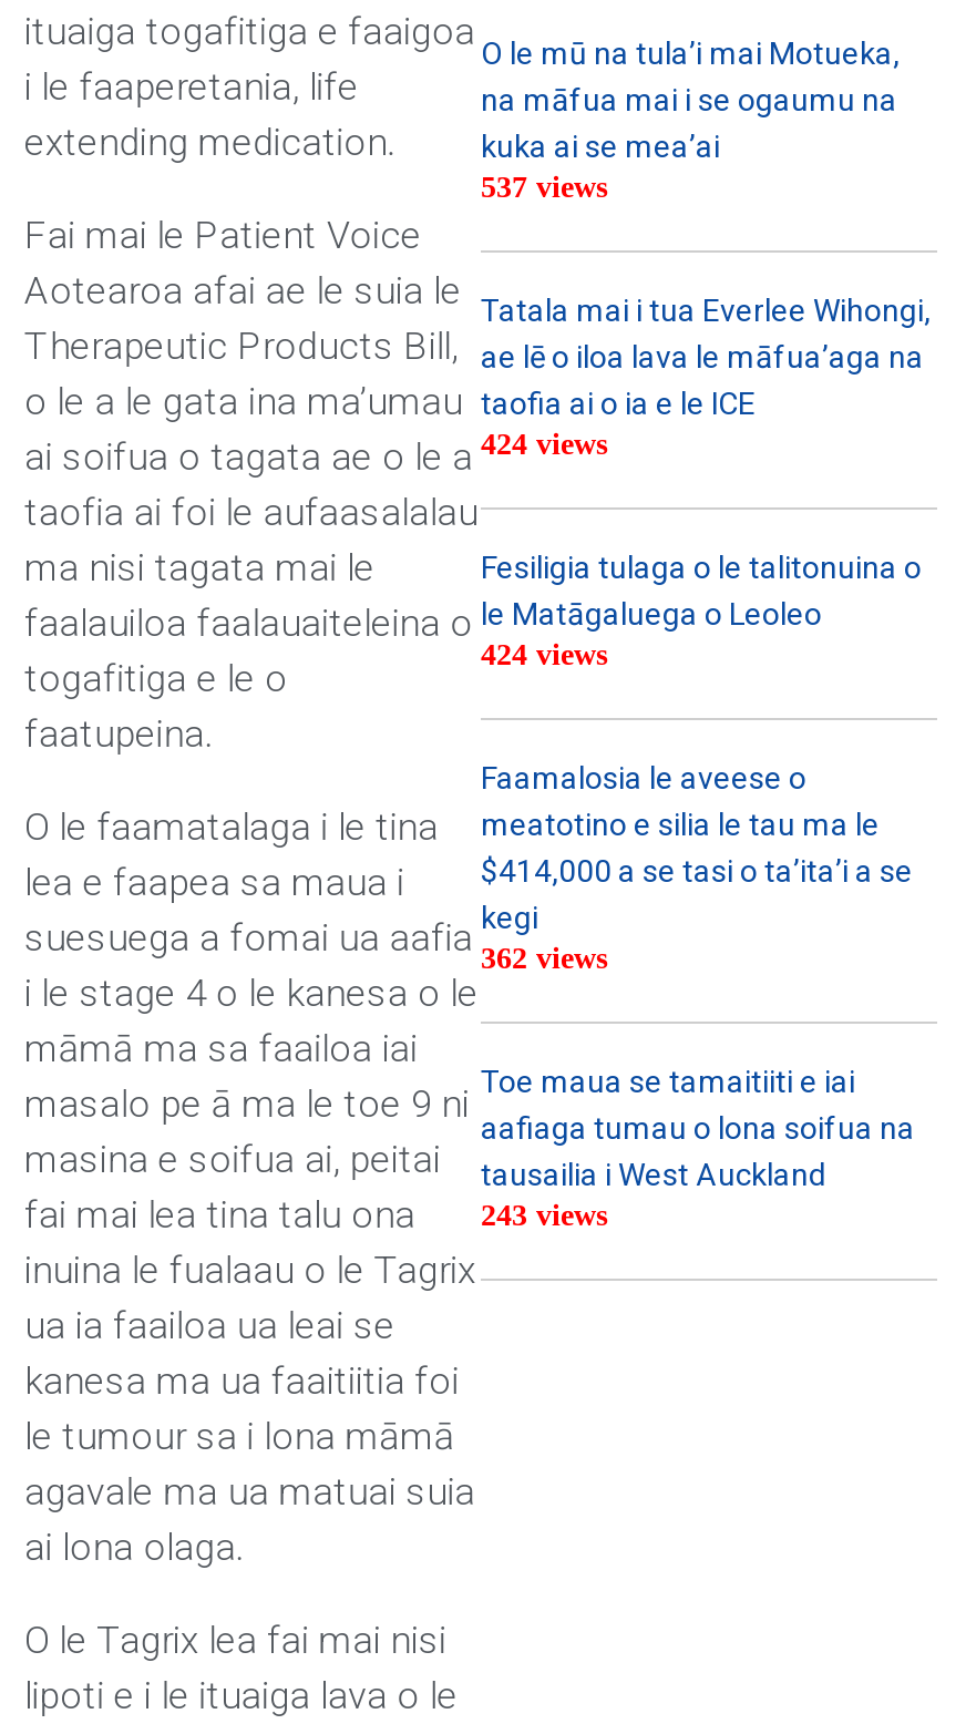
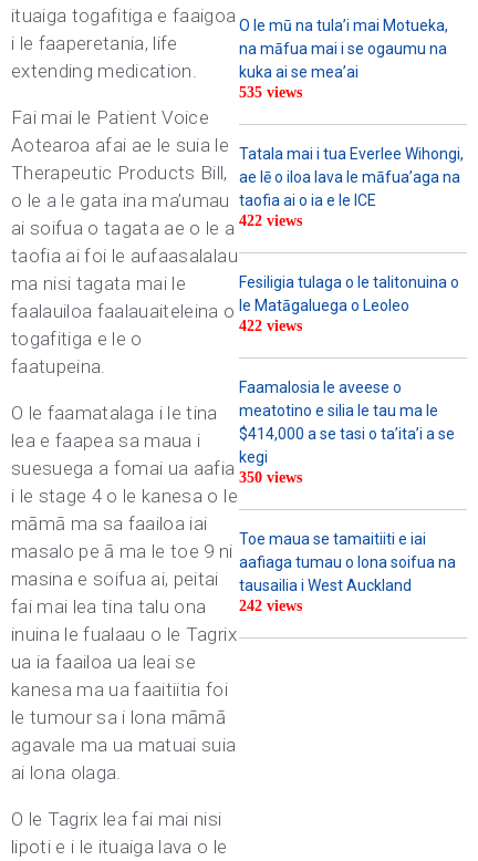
- 537 views
+ 535 views

- ai soifua o tagata ae o le a 424 views
+ ai soifua o tagata ae o le a 422 views

- 424 views
+ 422 views

- suesuega a fomai ua aafia 362 views kegi
+ suesuega a fomai ua aafia 350 views kegi

- fai mai lea tina talu ona 243 views
+ fai mai lea tina talu ona 242 views
